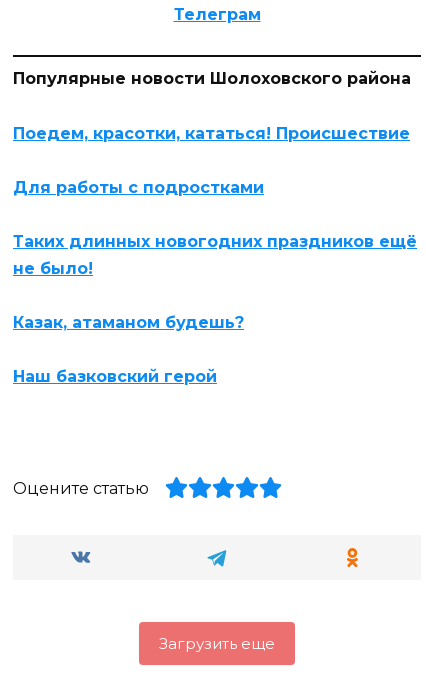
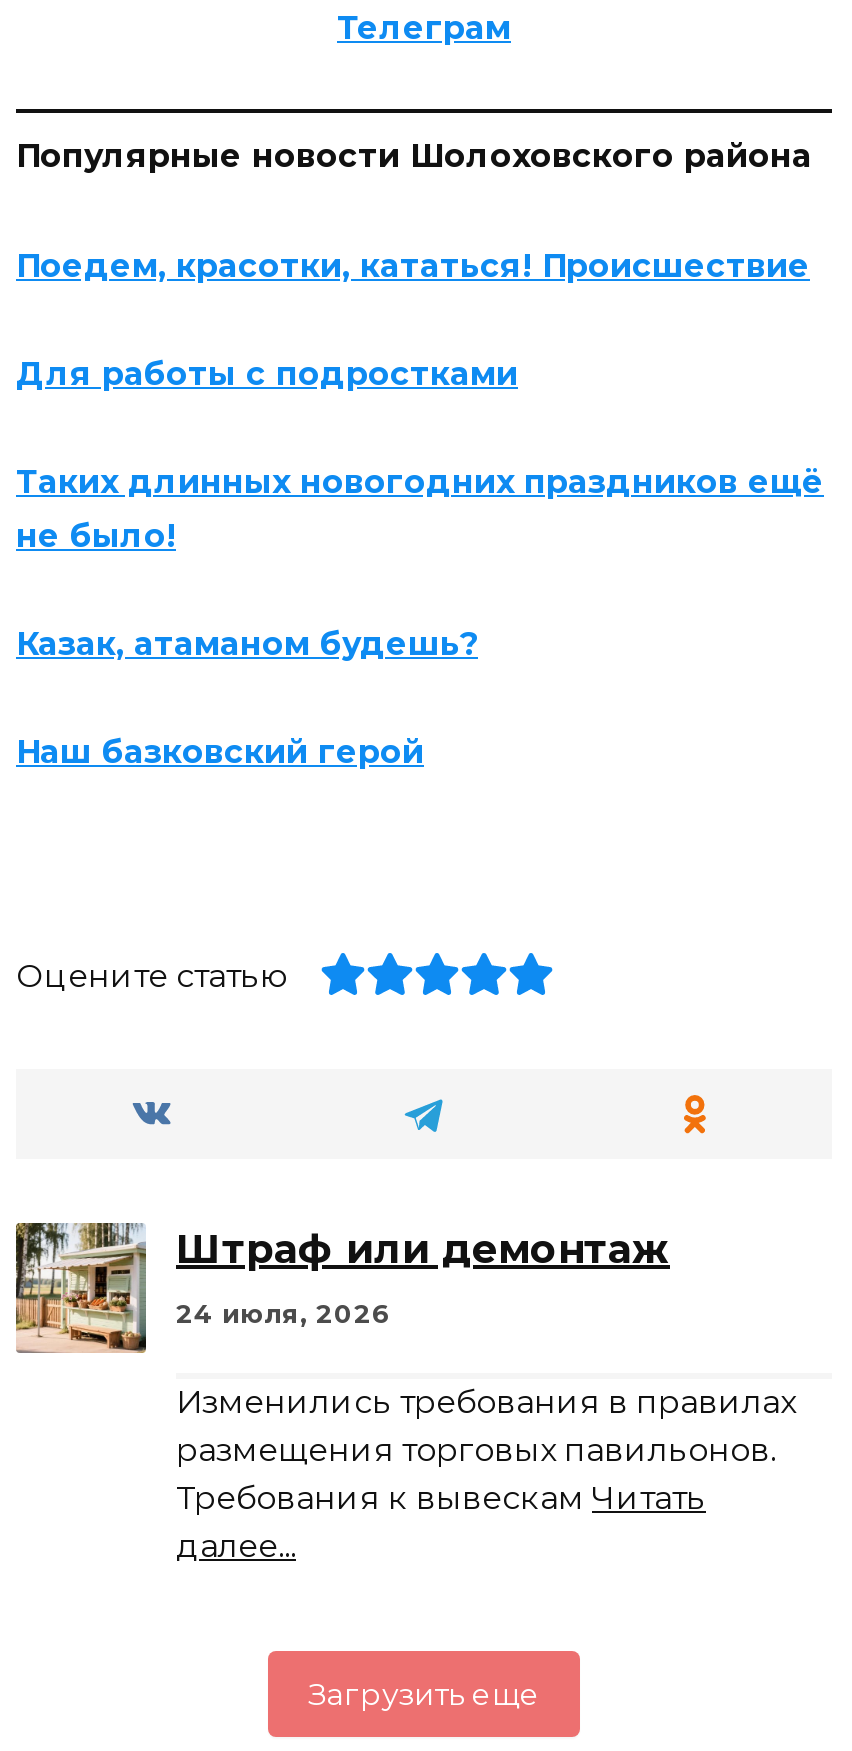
+ [image]
+ Штраф или демонтаж
+ 24 июля, 2026
+ Изменились требования в правилах
+ размещения торговых павильонов.
+ Требования к вывескам Читать
+ далее...
